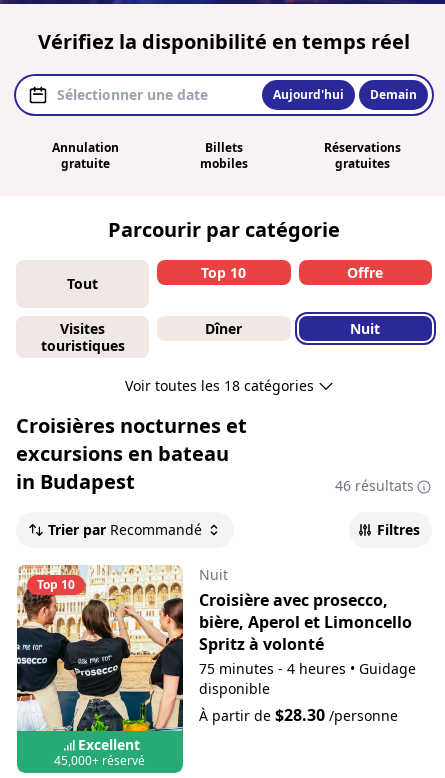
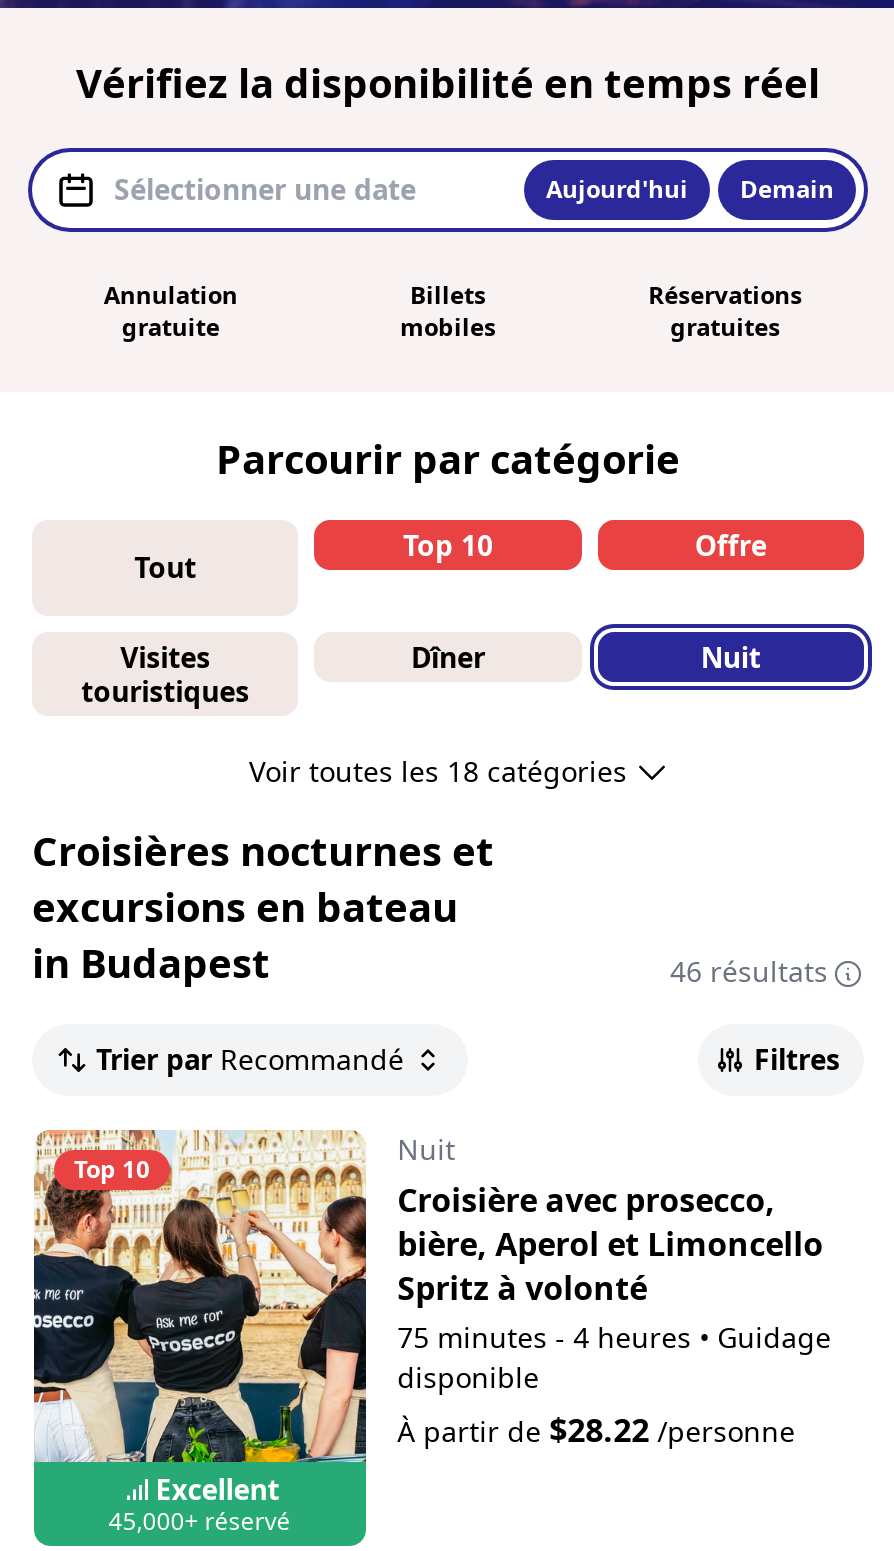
- À partir de $28.30 /personne
+ À partir de $28.22 /personne
